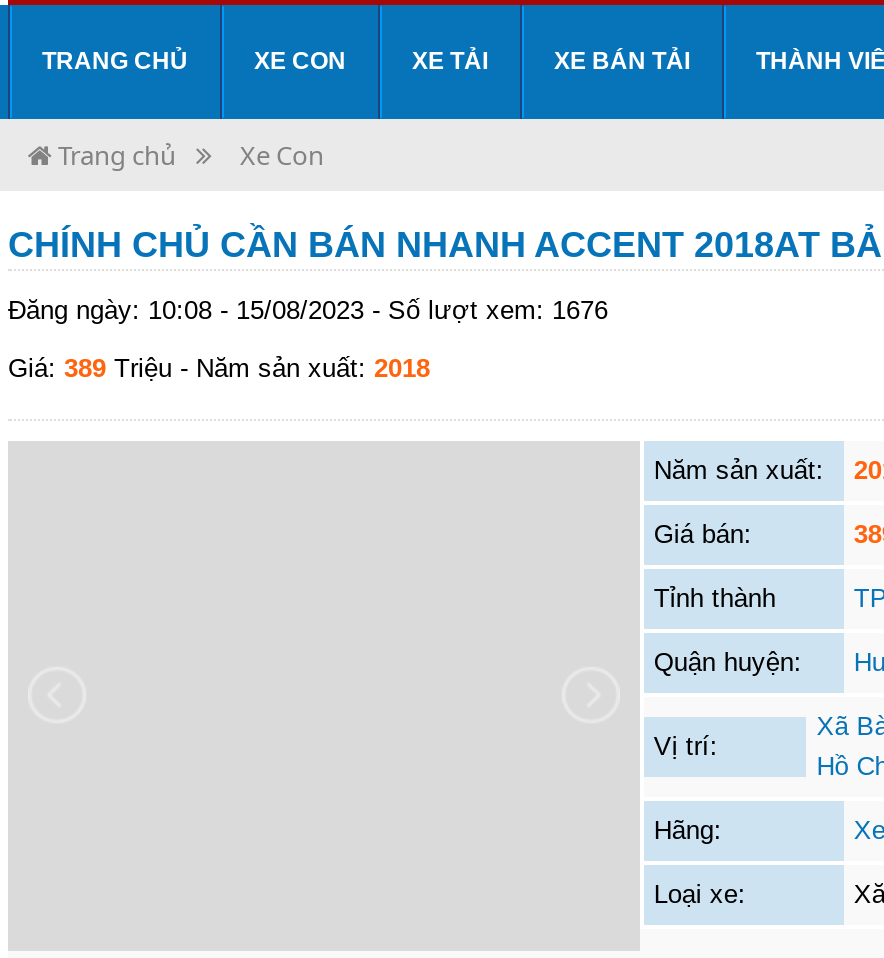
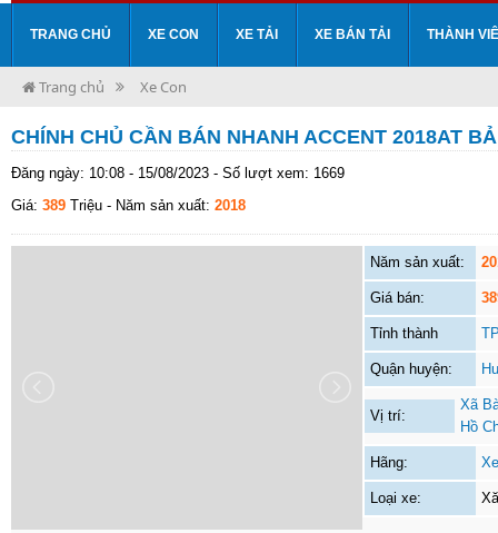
- Đăng ngày: 10:08 - 15/08/2023 - Số lượt xem: 1676
+ Đăng ngày: 10:08 - 15/08/2023 - Số lượt xem: 1669
